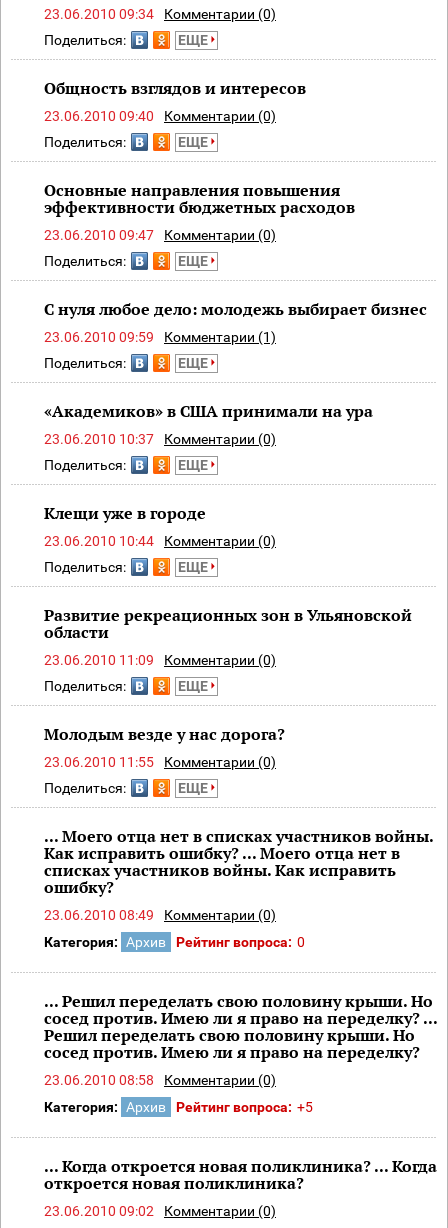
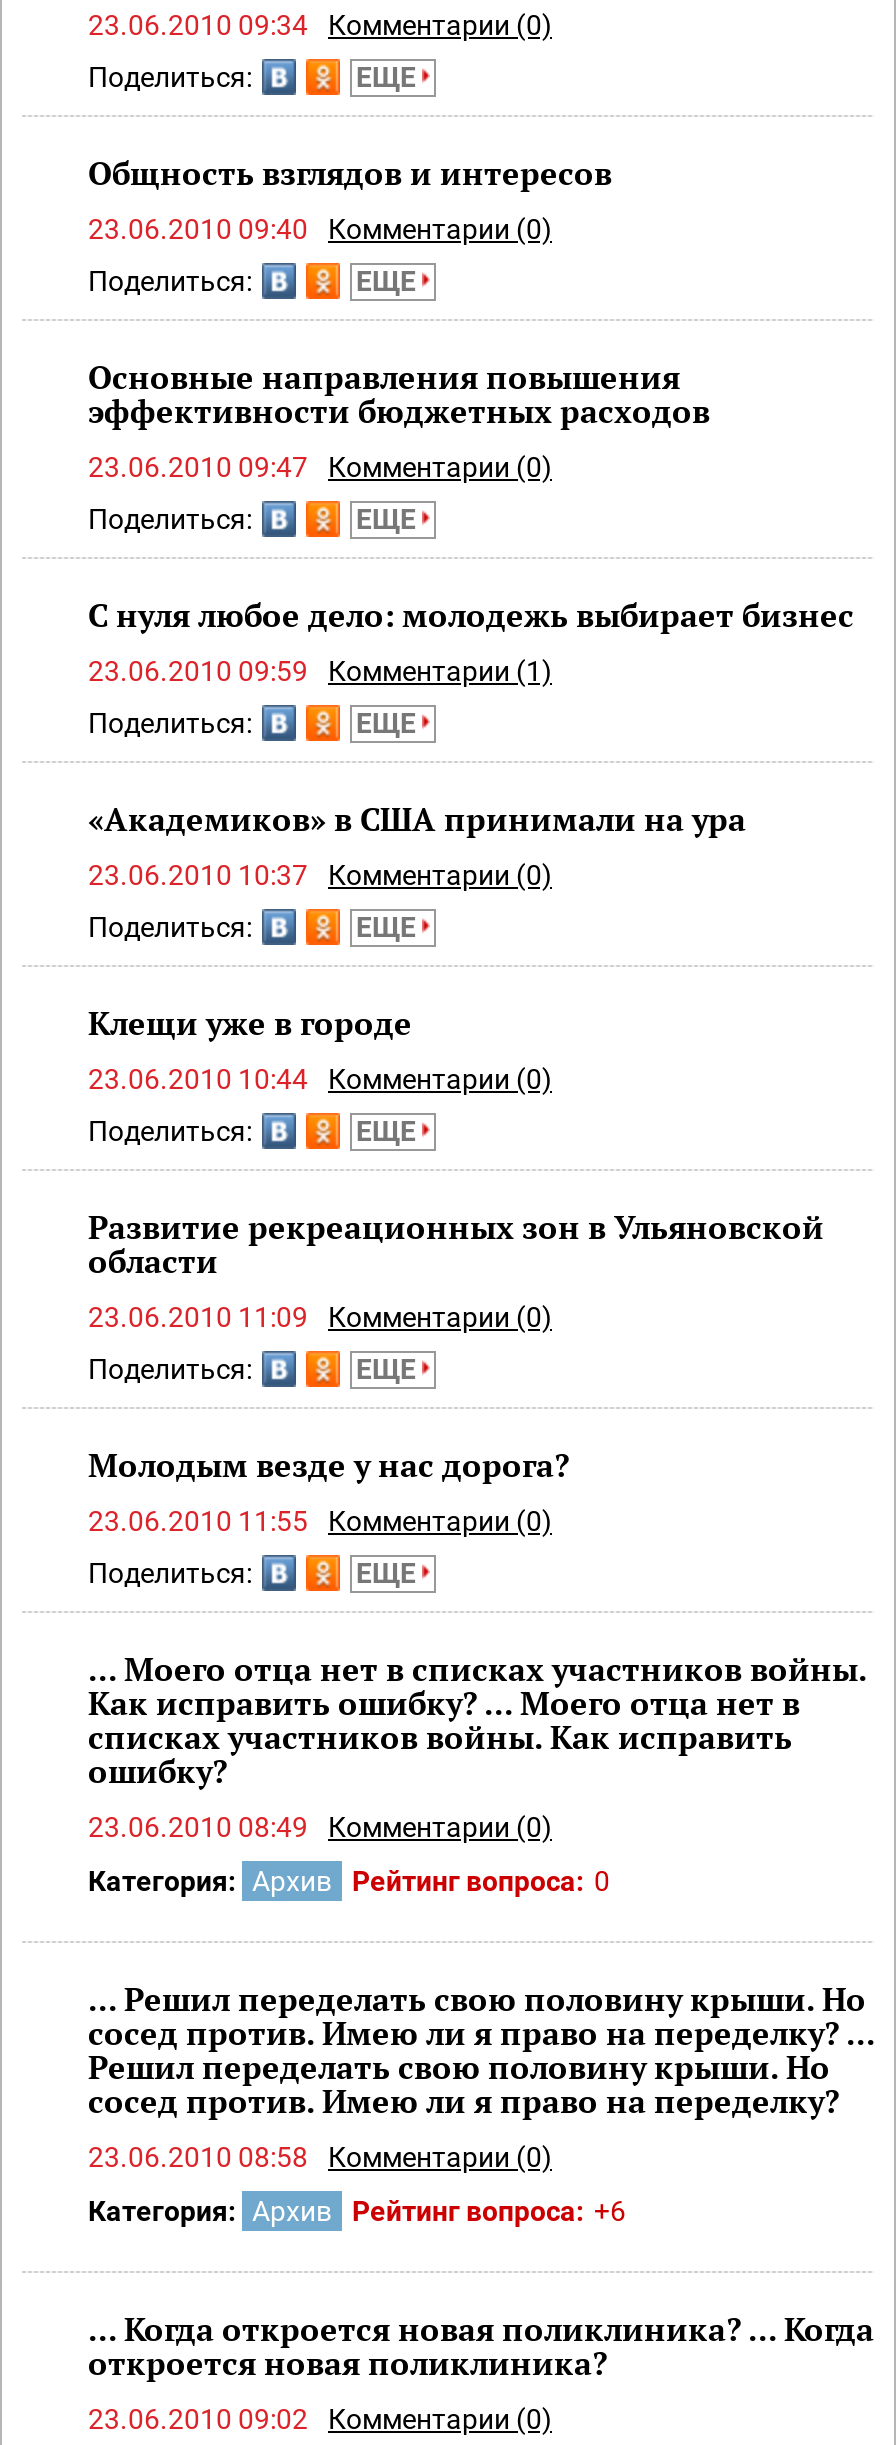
- Рейтинг вопроса: +5
+ Рейтинг вопроса: +6
